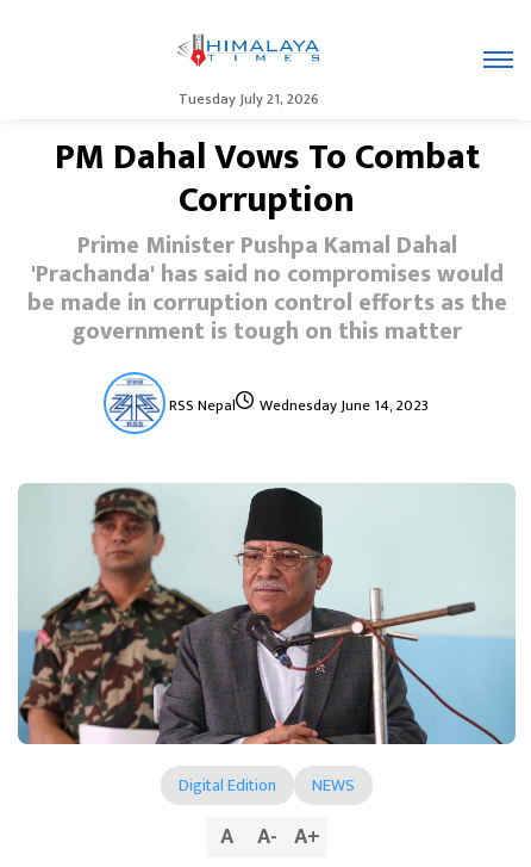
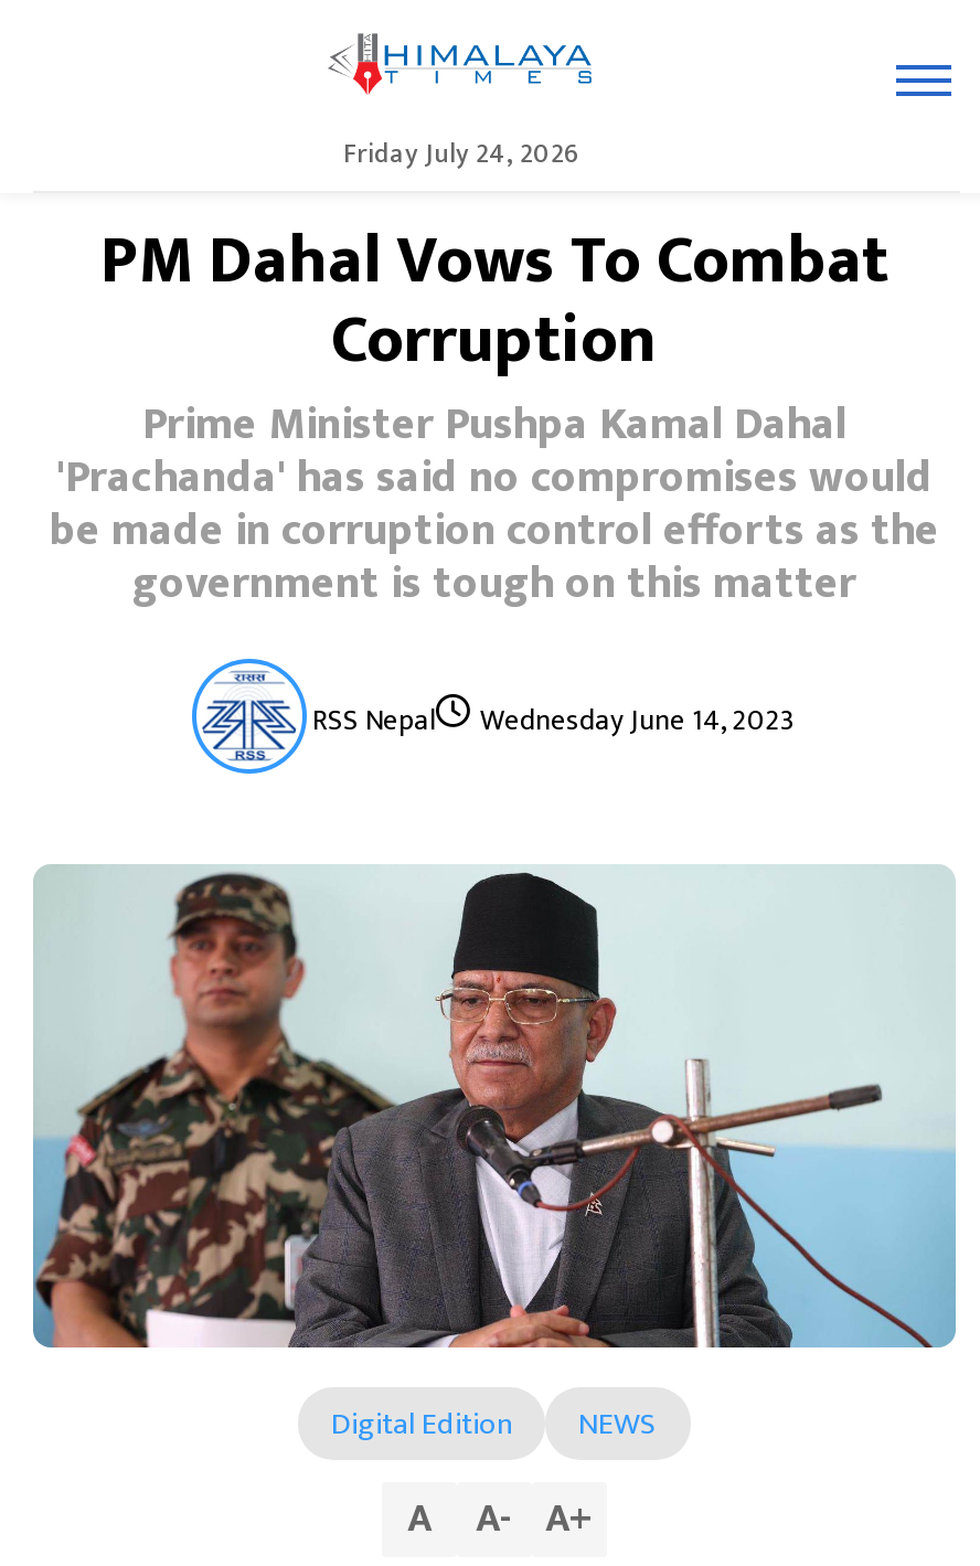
- Tuesday July 21, 2026
+ Friday July 24, 2026
